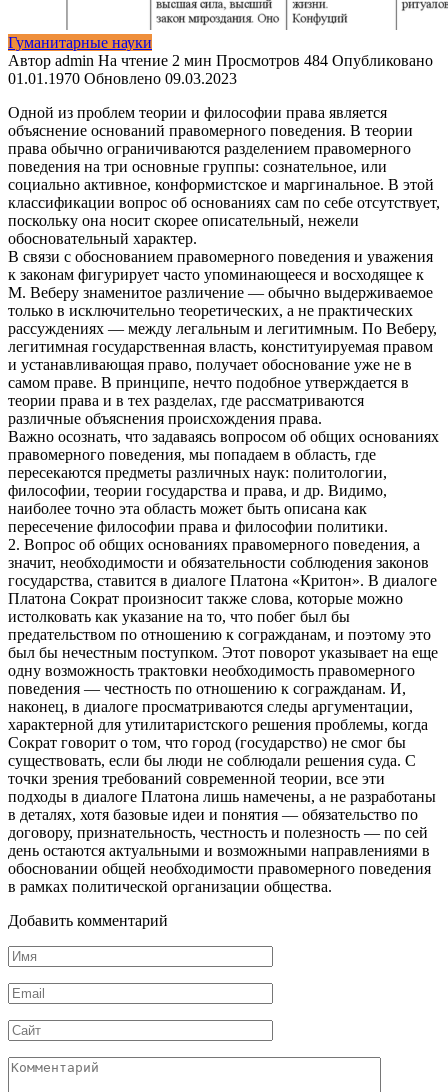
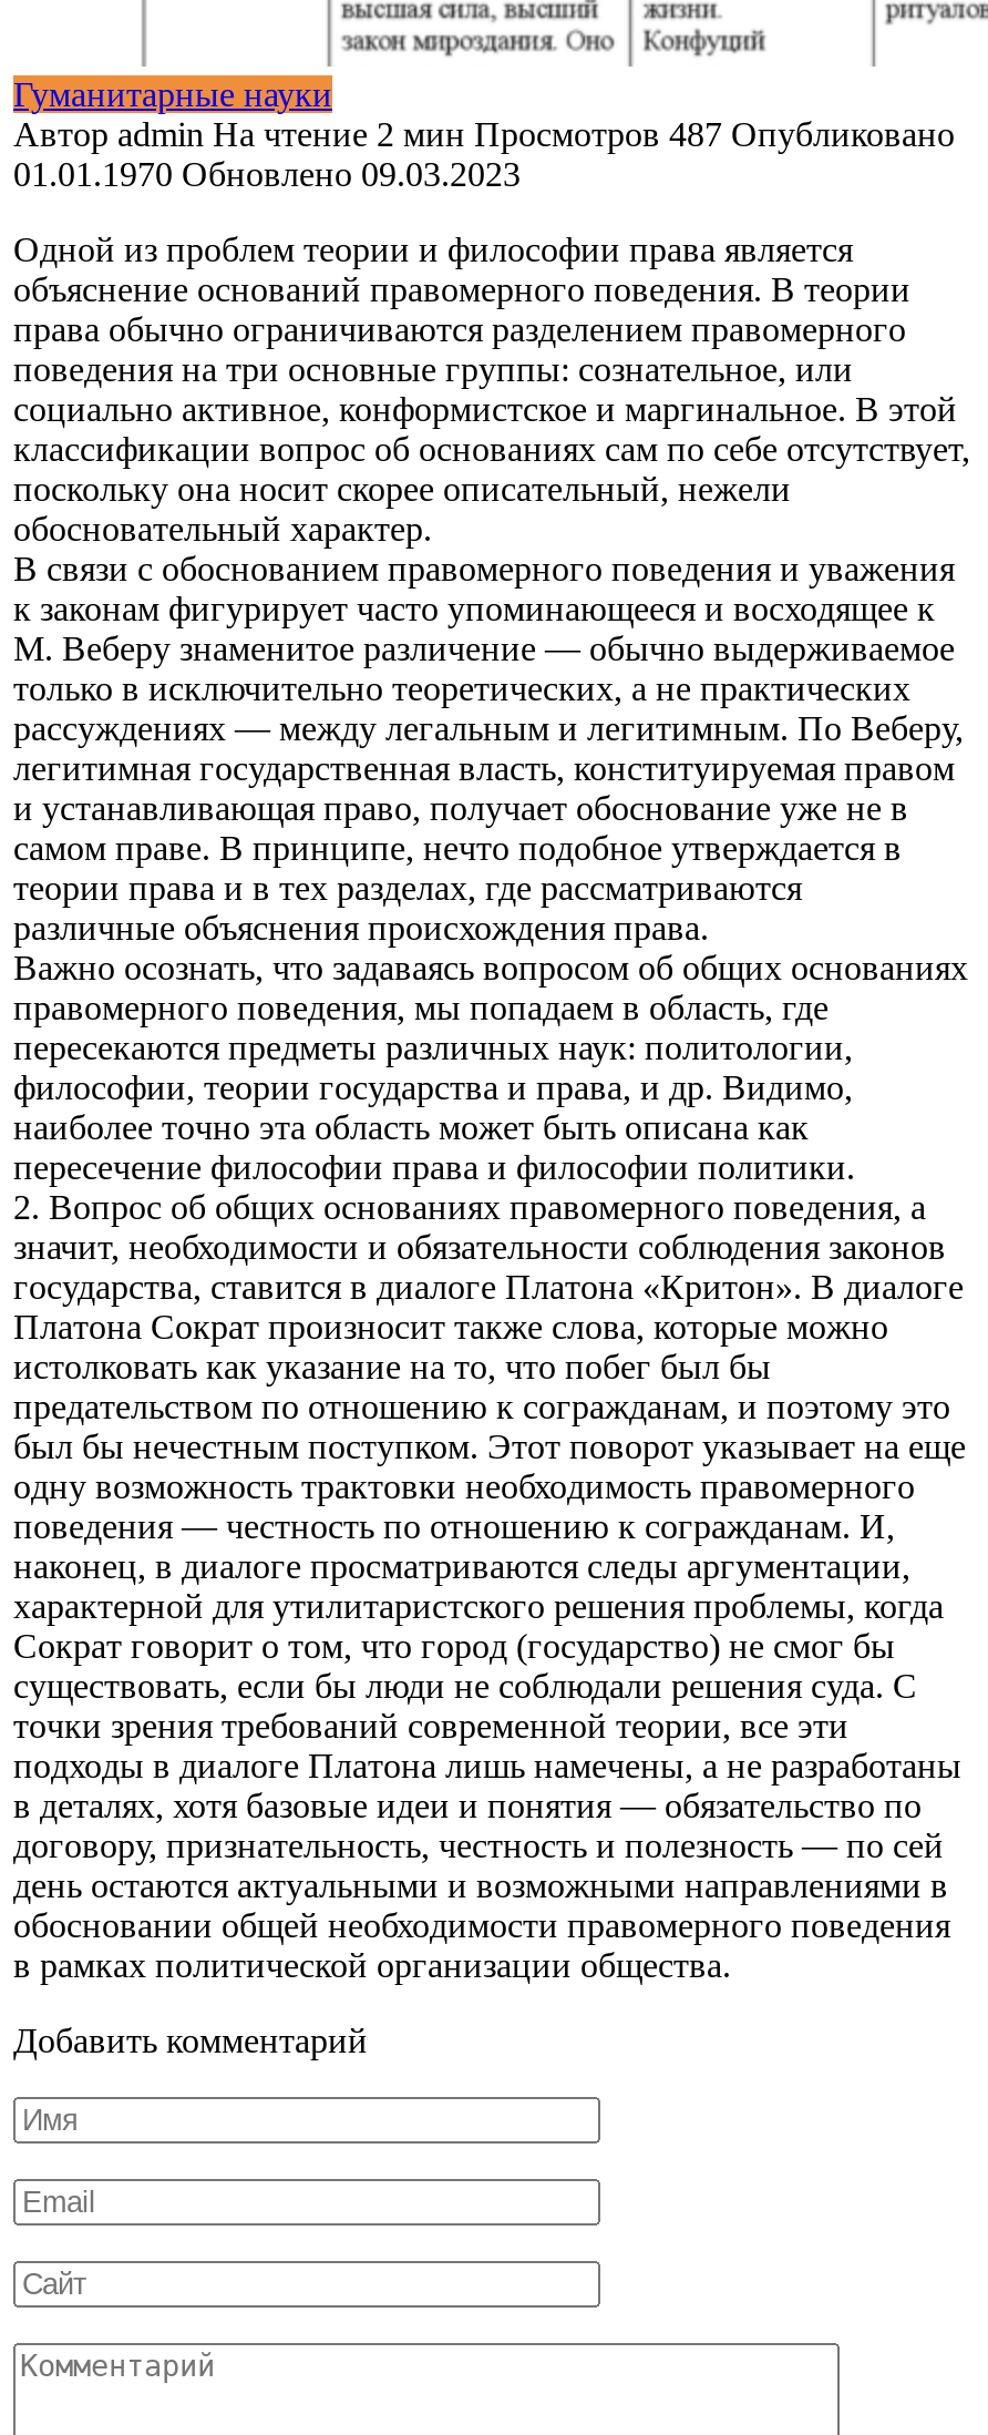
- Автор admin На чтение 2 мин Просмотров 484 Опубликовано
+ Автор admin На чтение 2 мин Просмотров 487 Опубликовано
